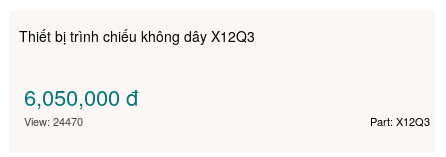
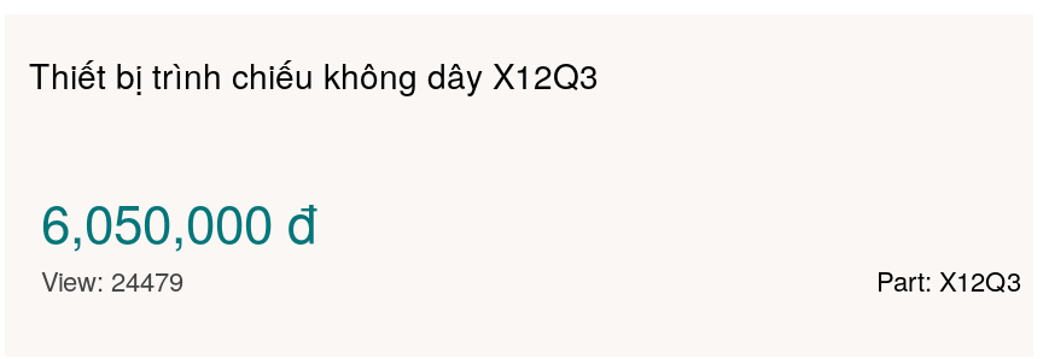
- View: 24470
+ View: 24479
